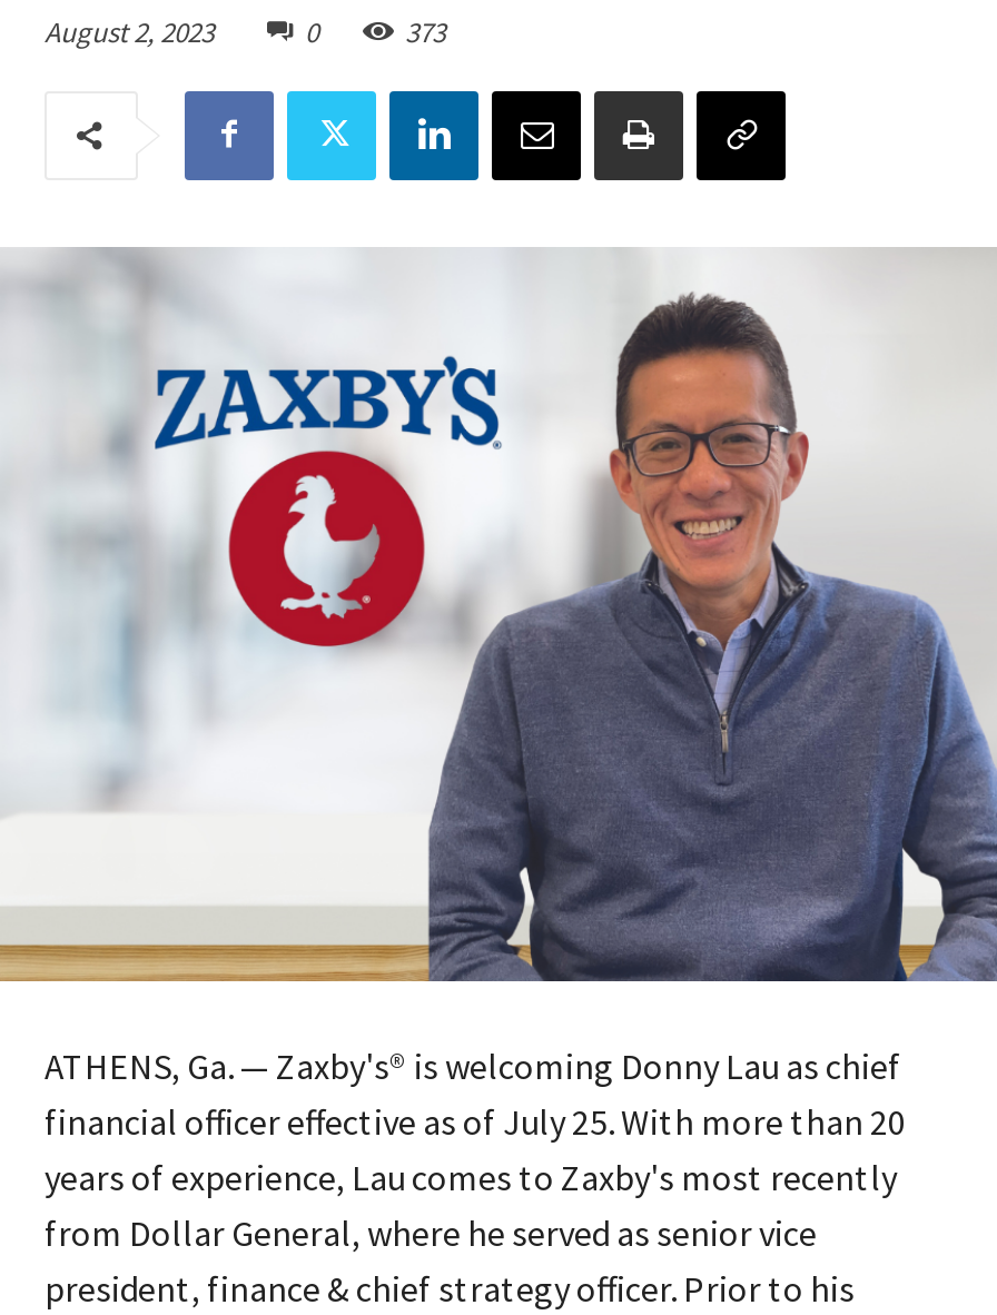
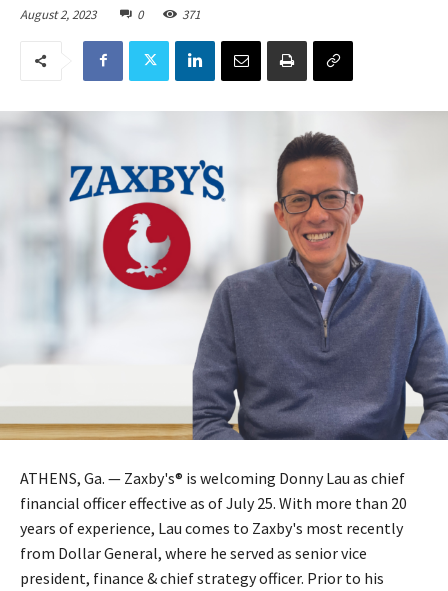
- 373
+ 371
